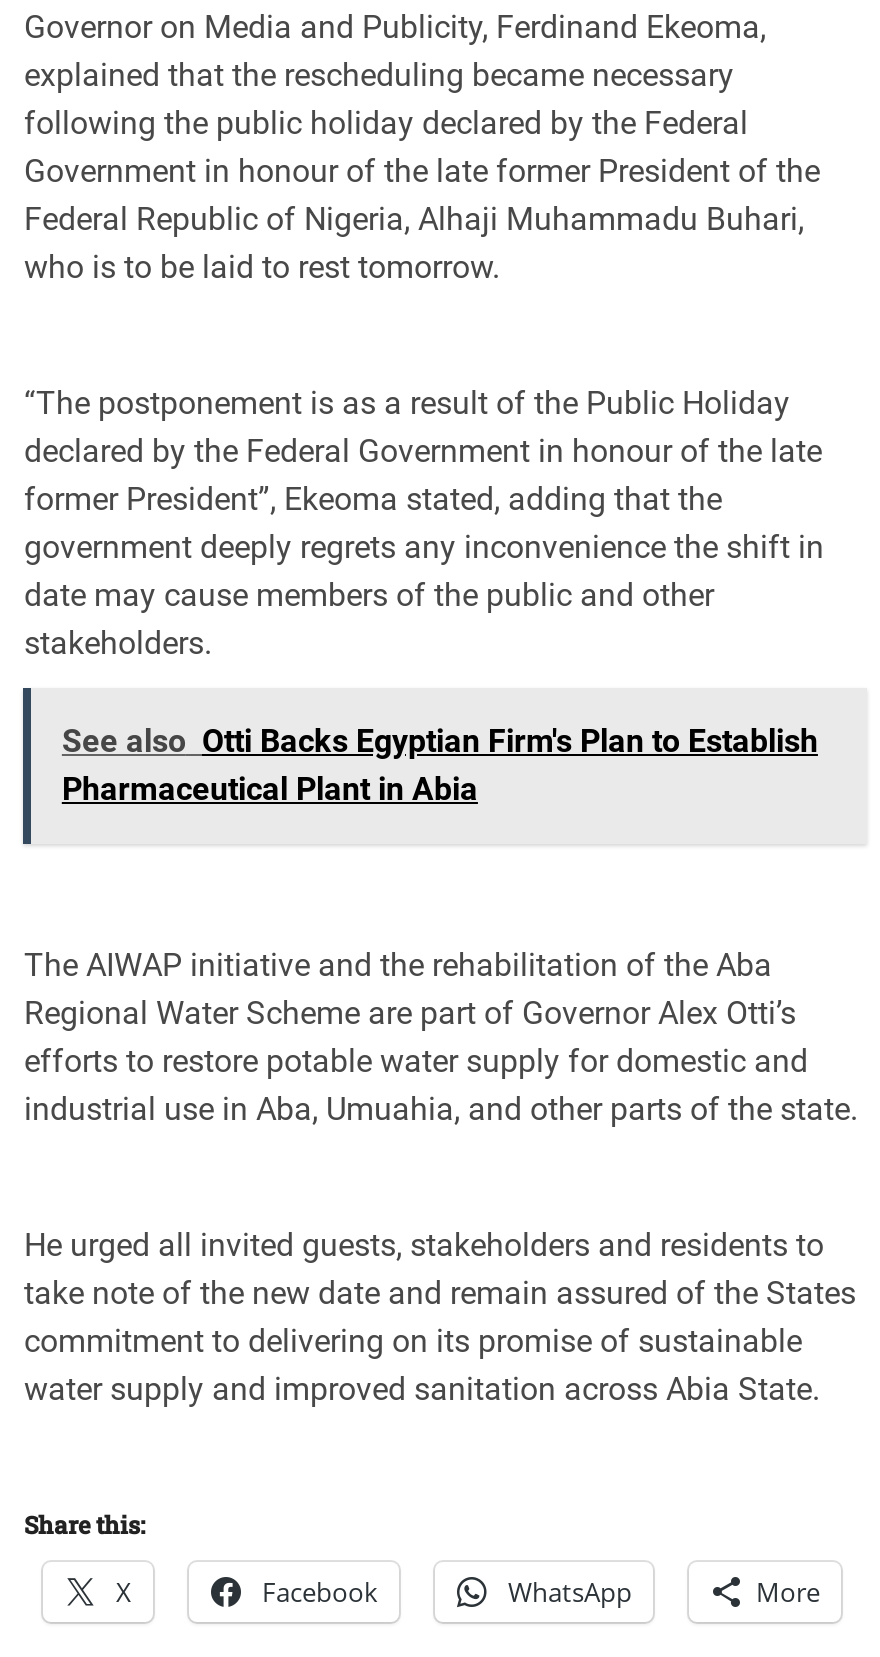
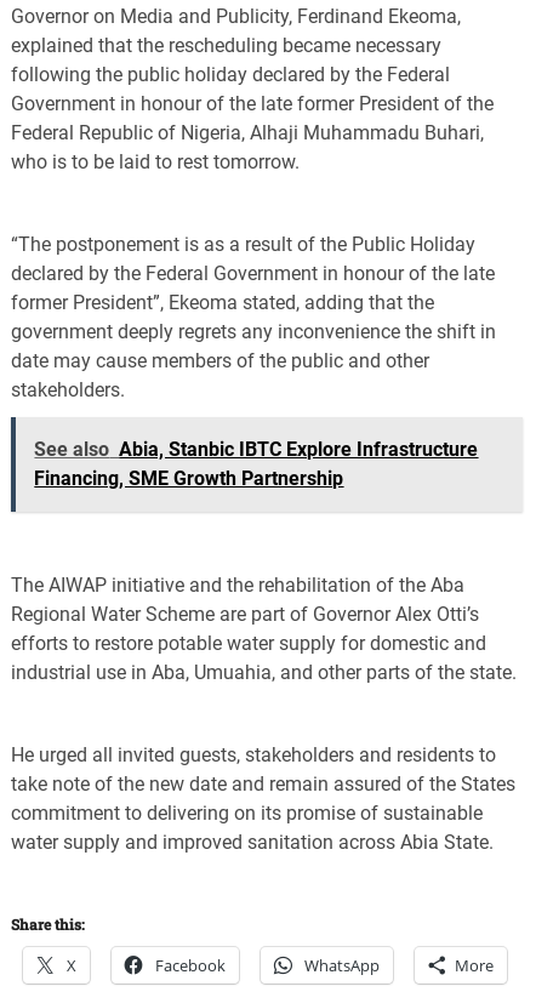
- See also Otti Backs Egyptian Firm's Plan to Establish
- Pharmaceutical Plant in Abia
+ See also Abia, Stanbic IBTC Explore Infrastructure
+ Financing, SME Growth Partnership
